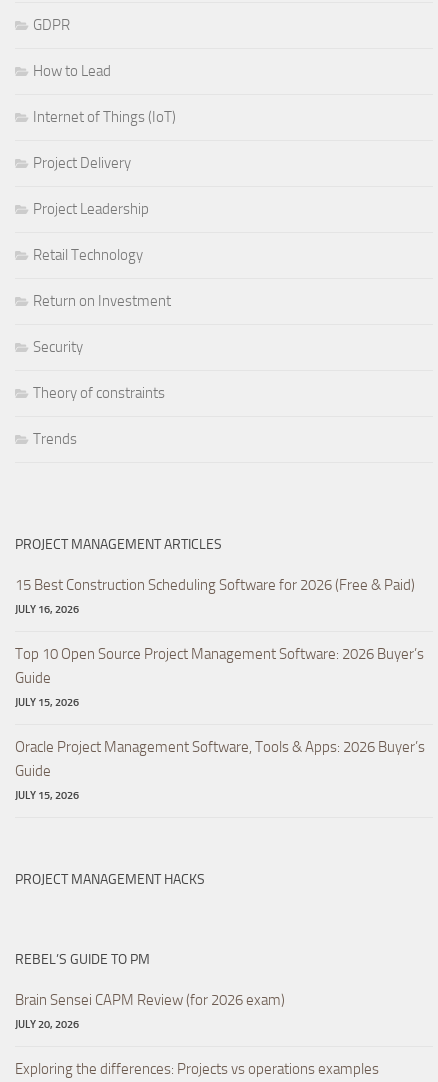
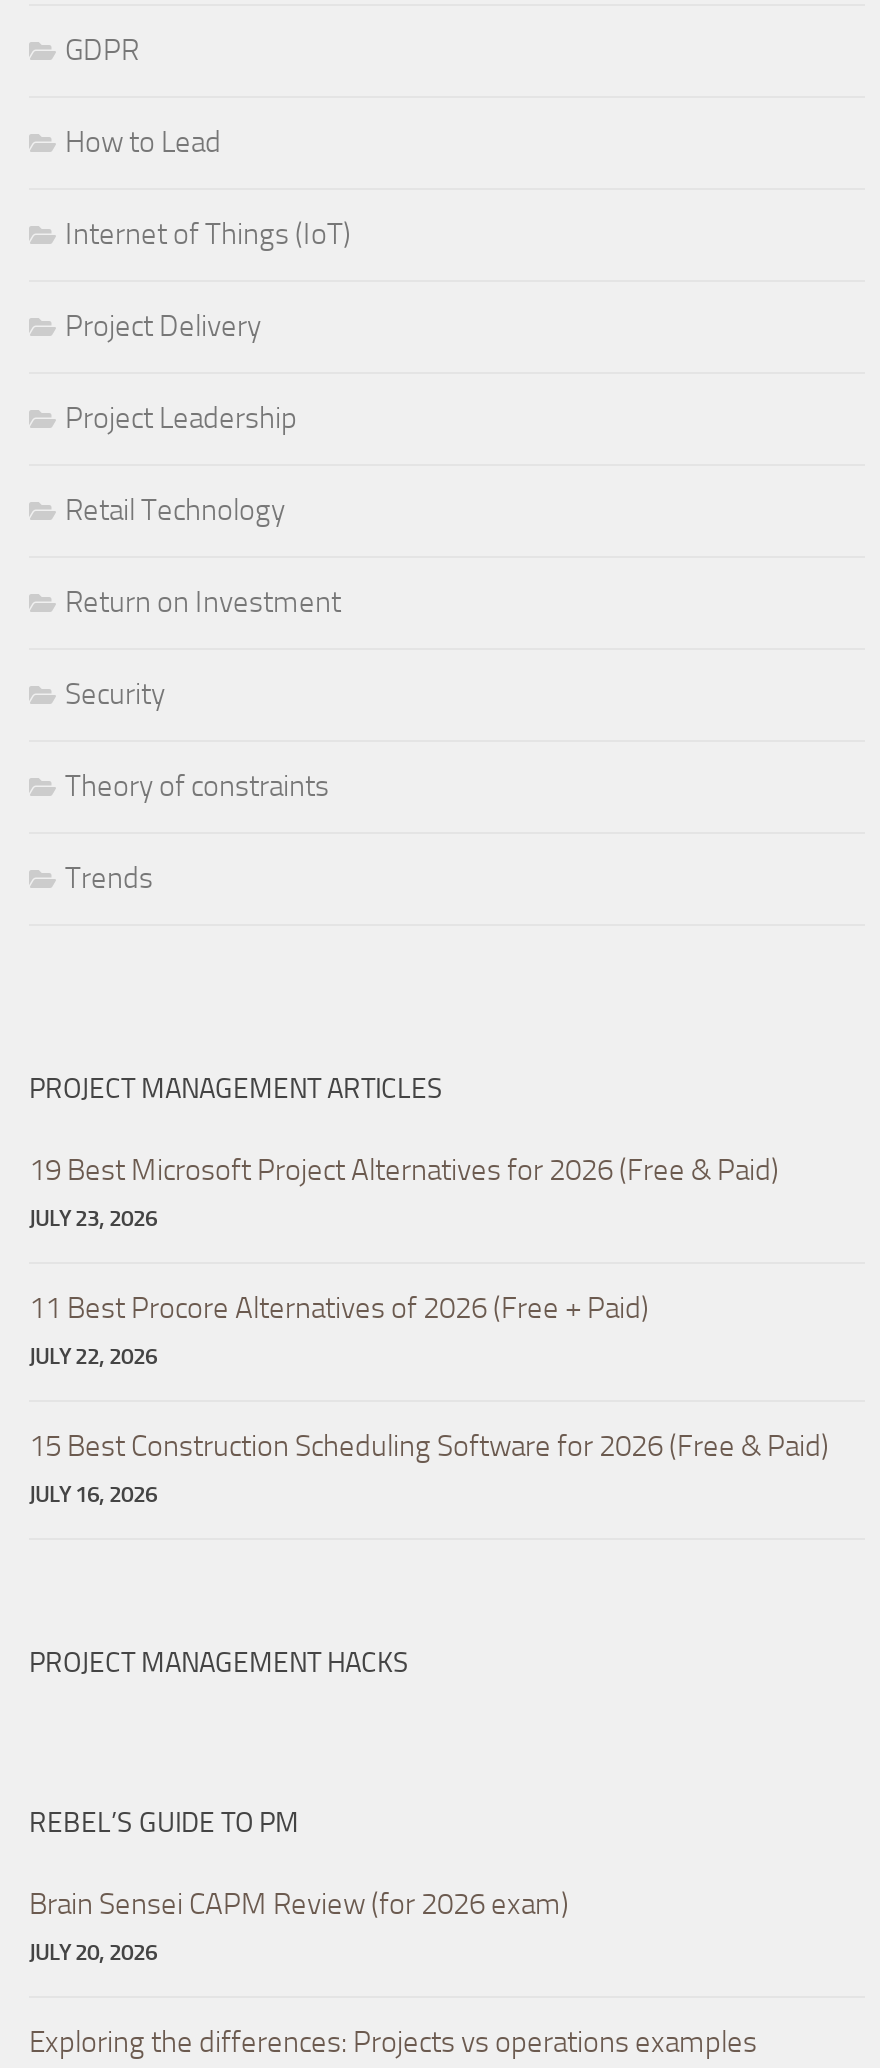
+ 19 Best Microsoft Project Alternatives for 2026 (Free & Paid)
+ JULY 23, 2026
+ 11 Best Procore Alternatives of 2026 (Free + Paid)
+ JULY 22, 2026

moved down: 15 Best Construction Scheduling Software for 2026 (Free & Paid) | JULY 16, 2026

- Top 10 Open Source Project Management Software: 2026 Buyer’s
- Guide
- JULY 15, 2026
- Oracle Project Management Software, Tools & Apps: 2026 Buyer’s
- Guide
- JULY 15, 2026
